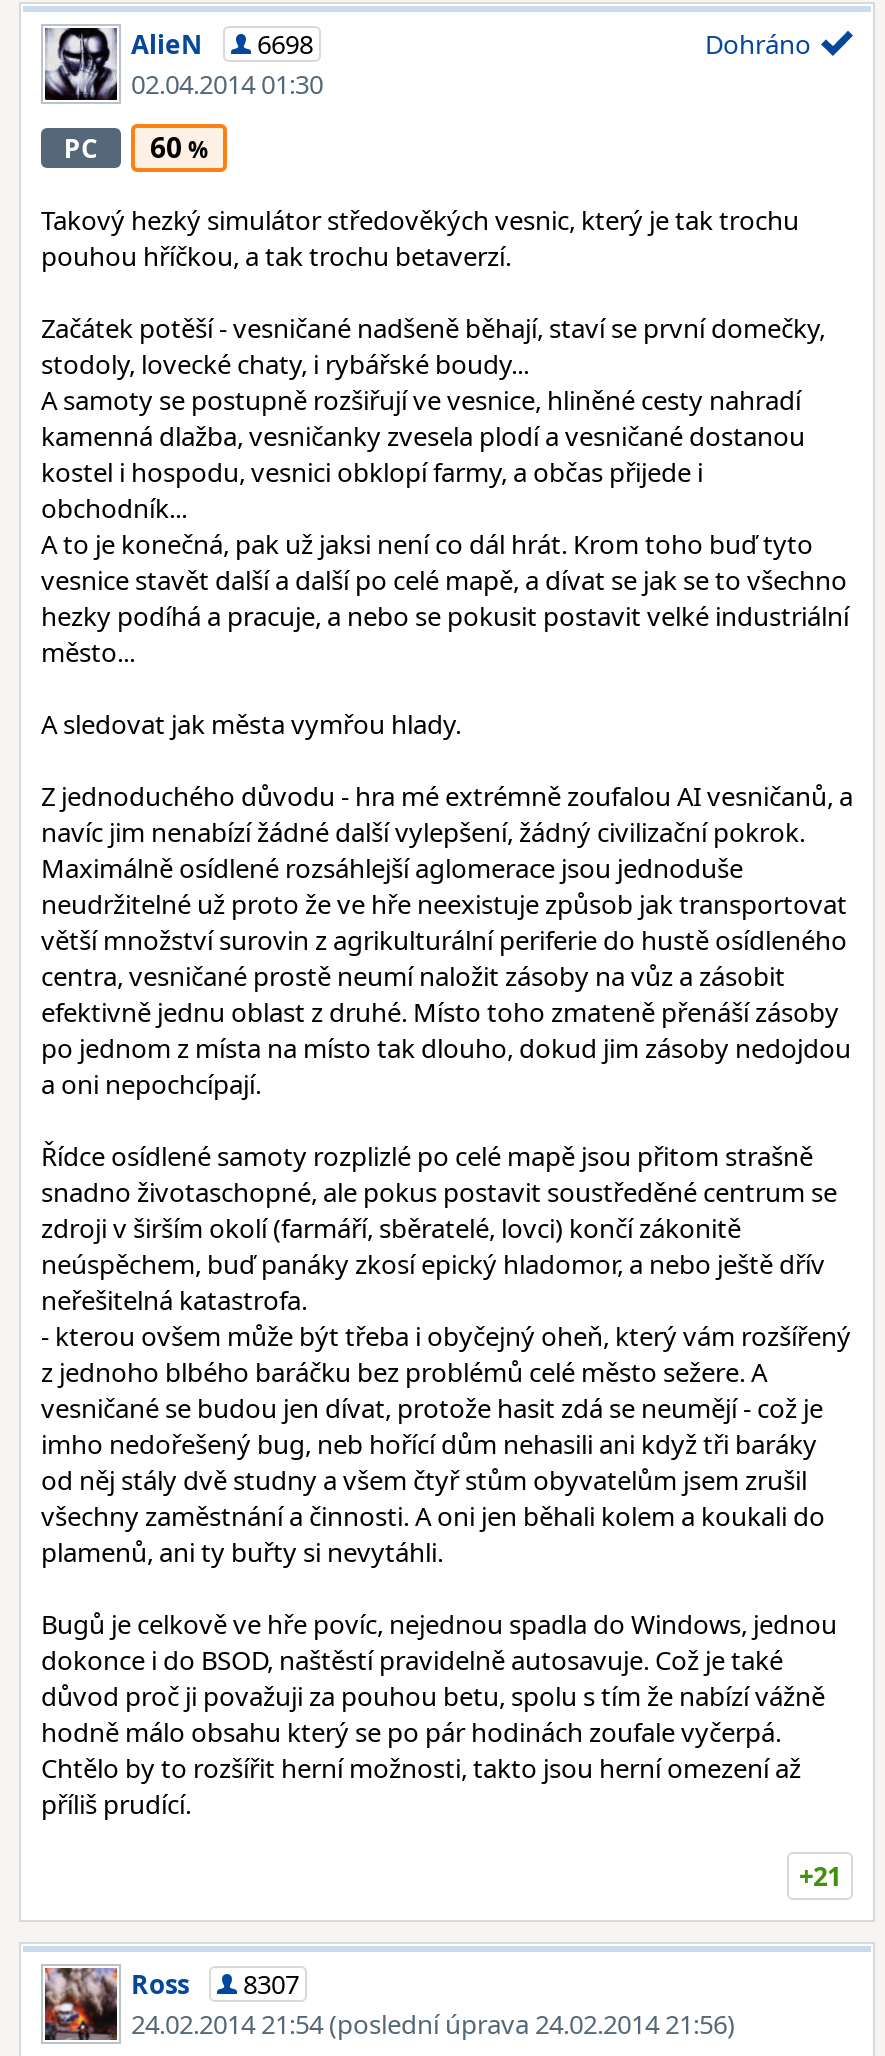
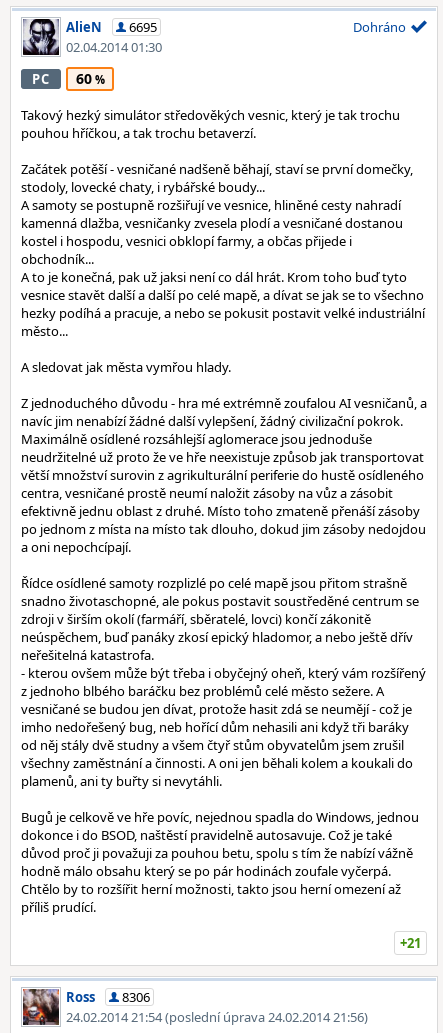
- AlieN 6698
+ AlieN 6695

- Ross 8307
+ Ross 8306
